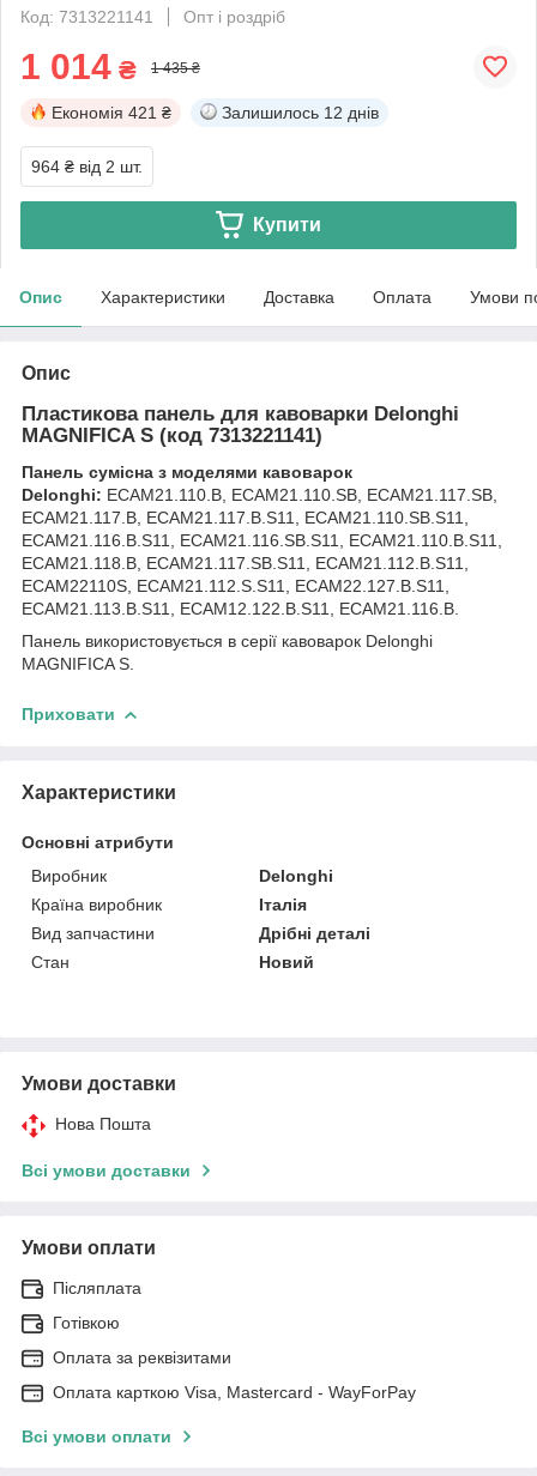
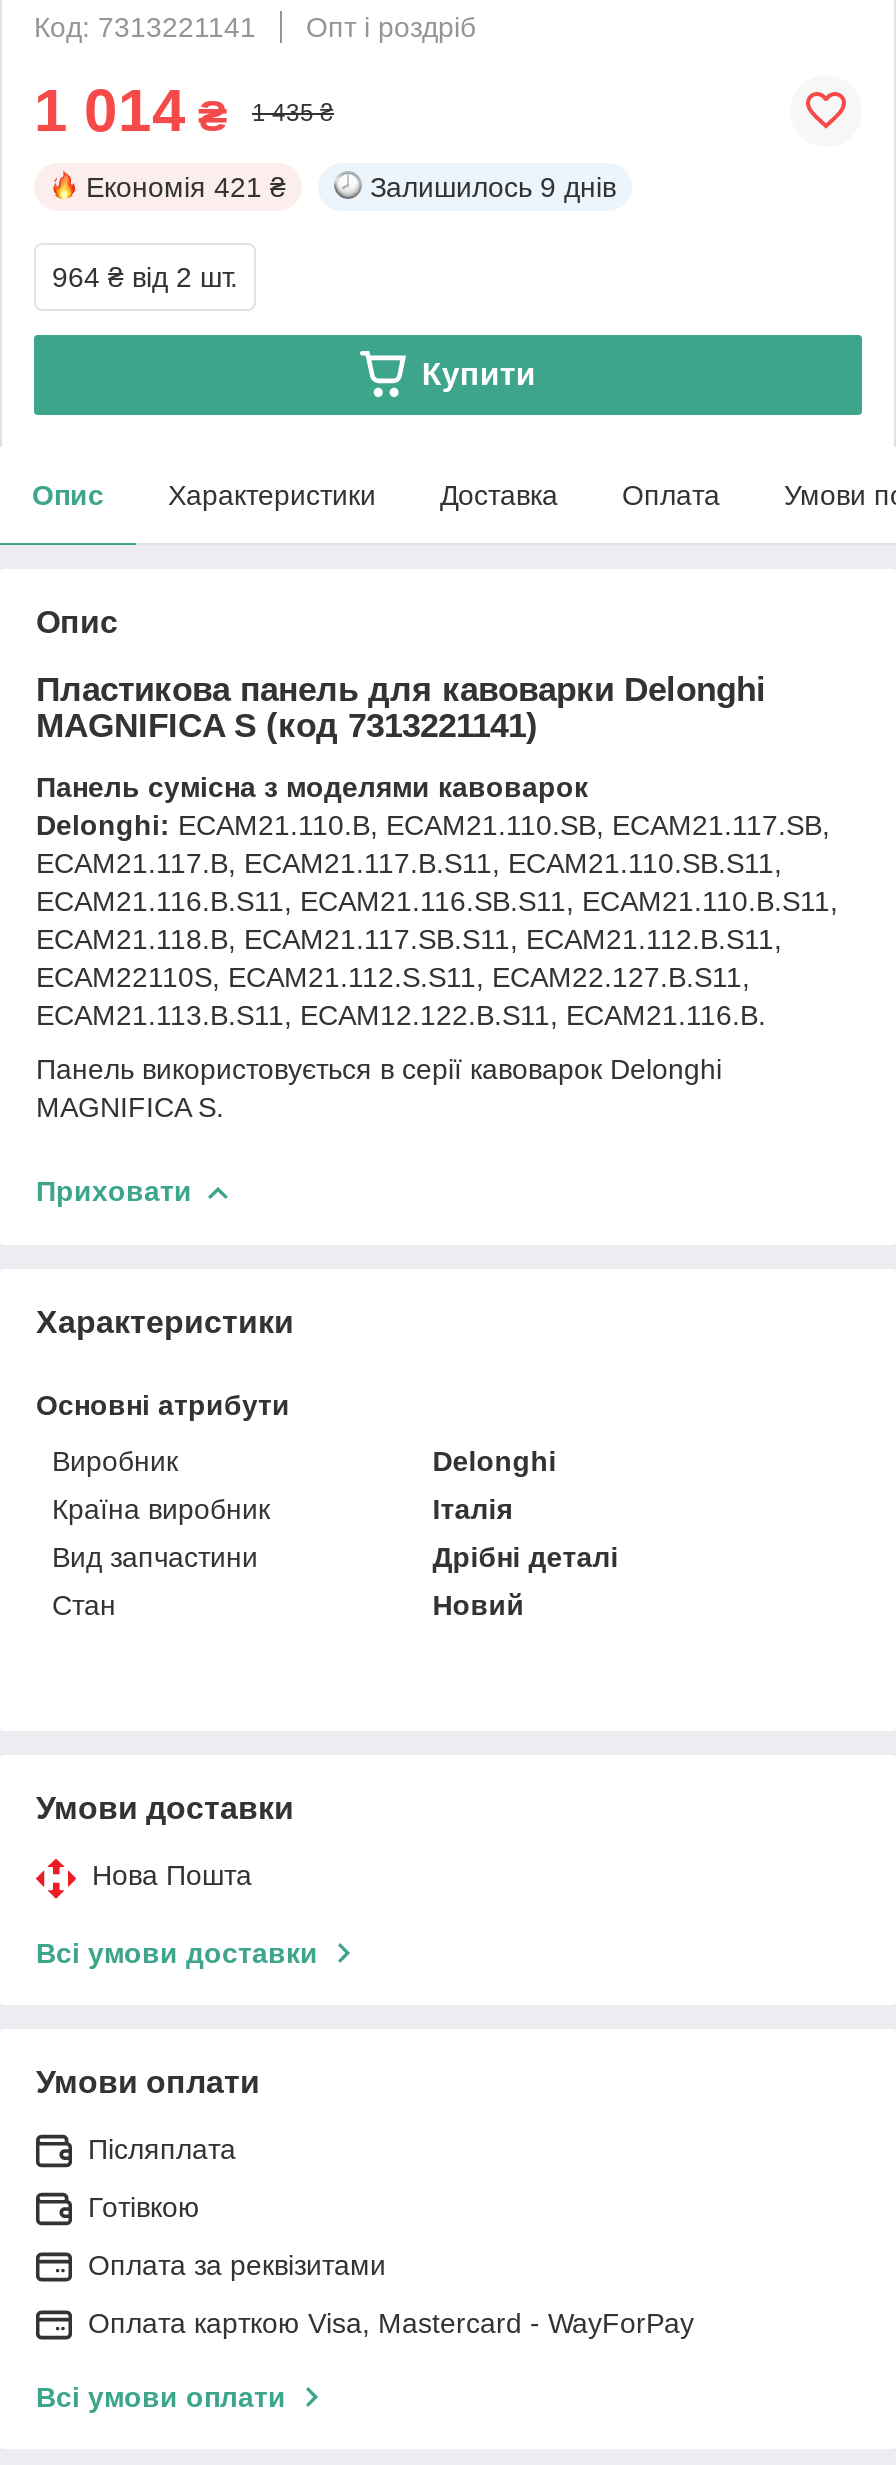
- Залишилось 12 днів
+ Залишилось 9 днів
